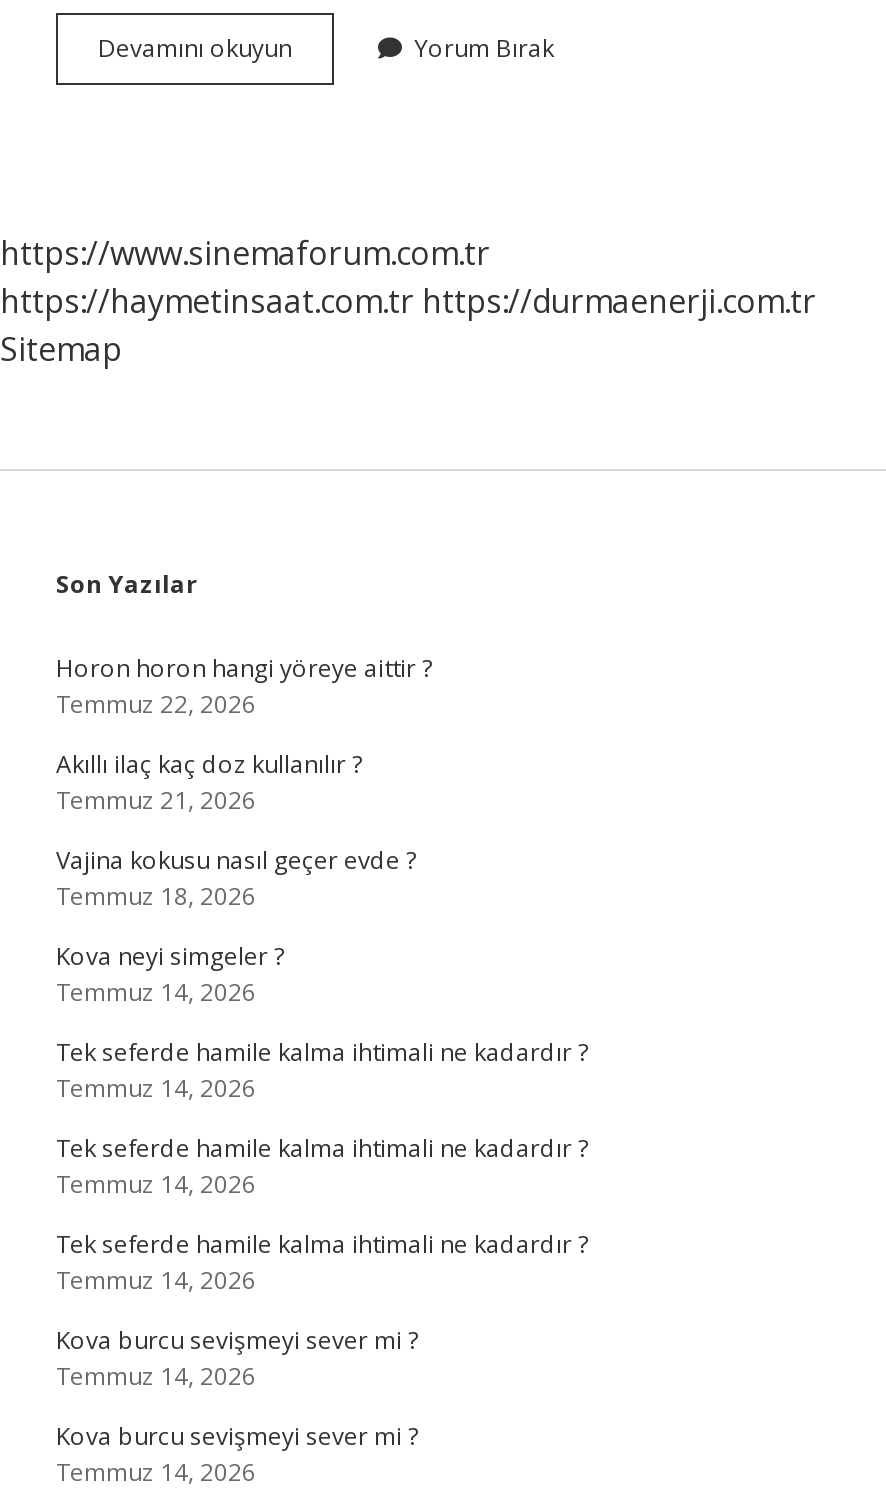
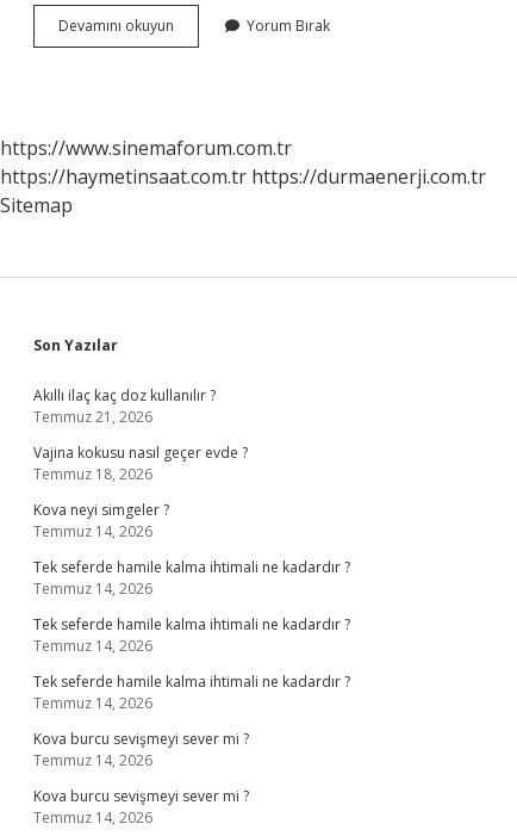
- Horon horon hangi yöreye aittir ?
- Temmuz 22, 2026
